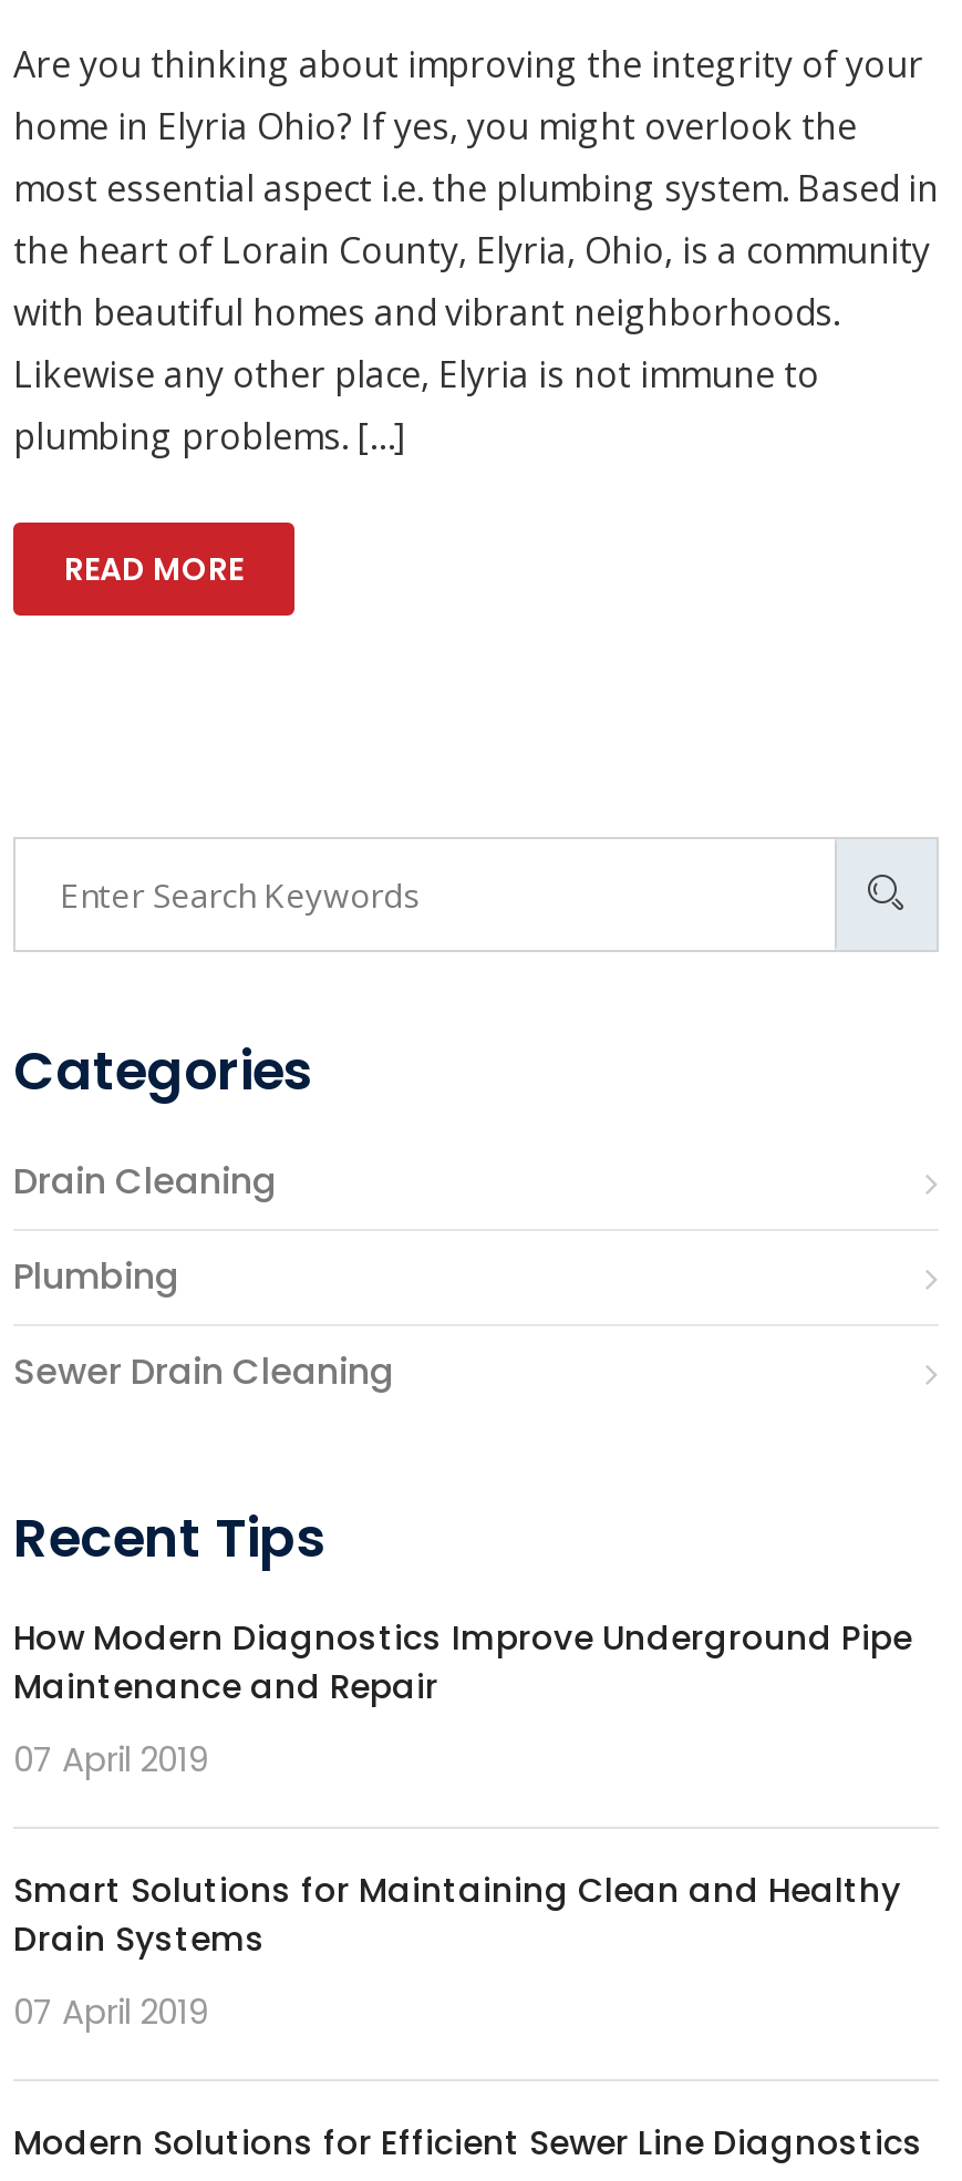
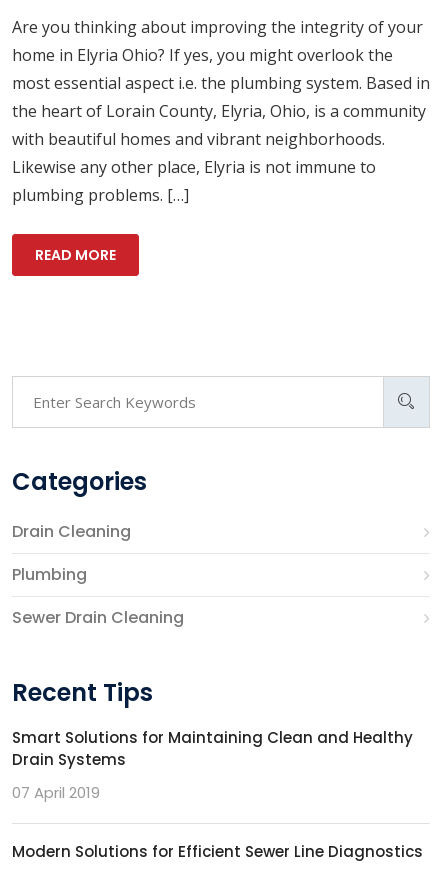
- How Modern Diagnostics Improve Underground Pipe
- Maintenance and Repair
- 07 April 2019
